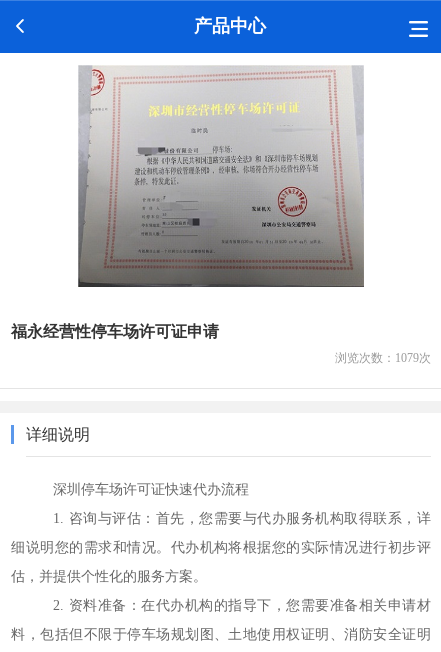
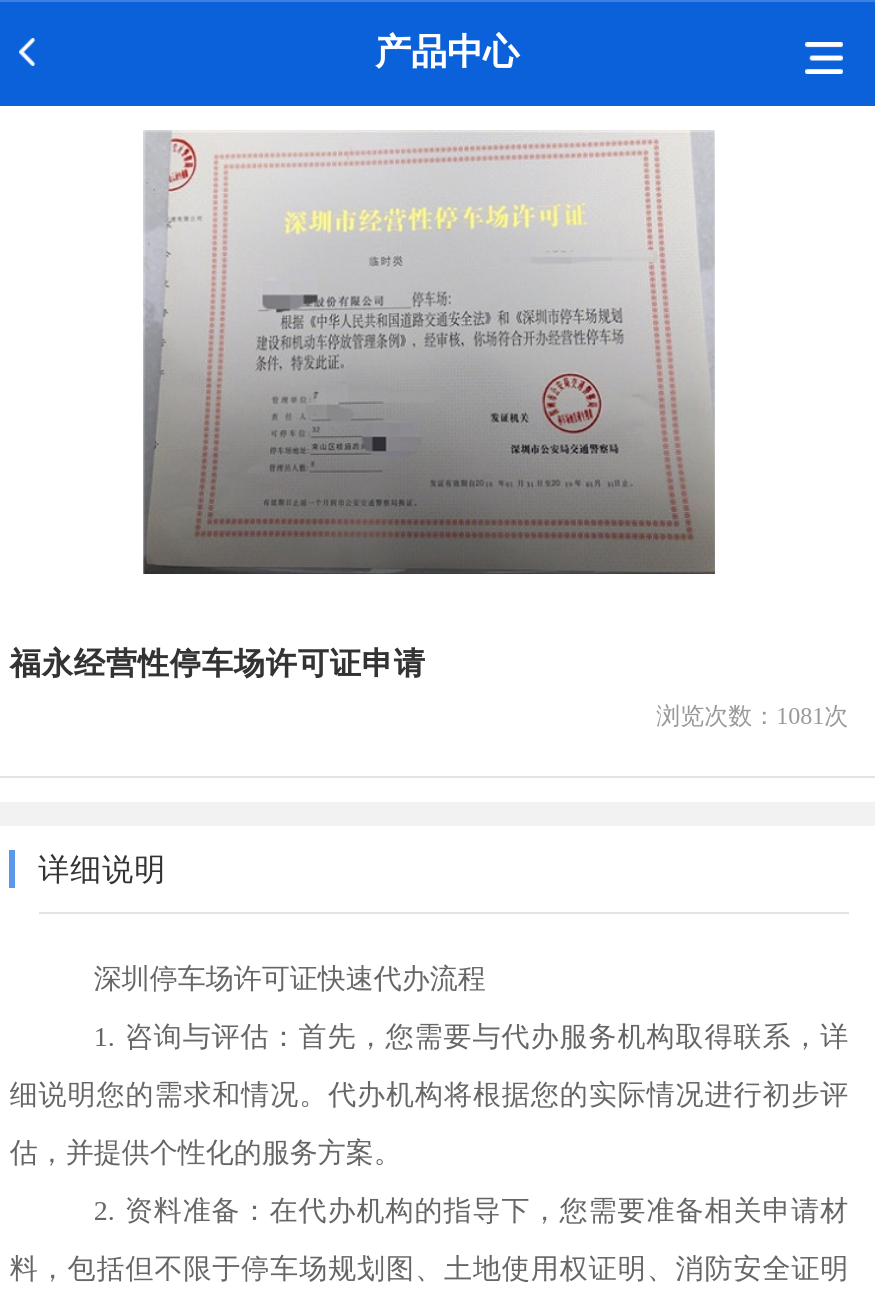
- 浏览次数：1079次
+ 浏览次数：1081次
